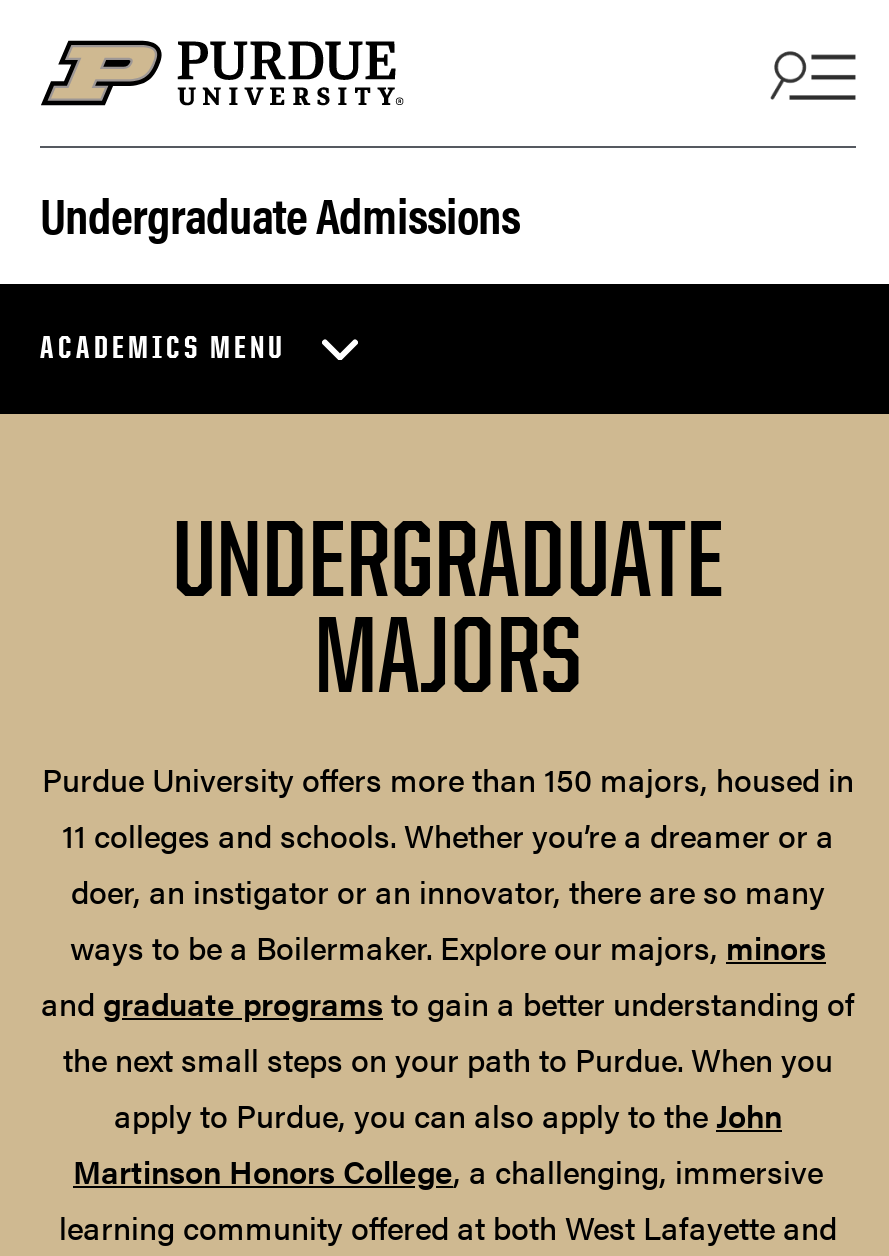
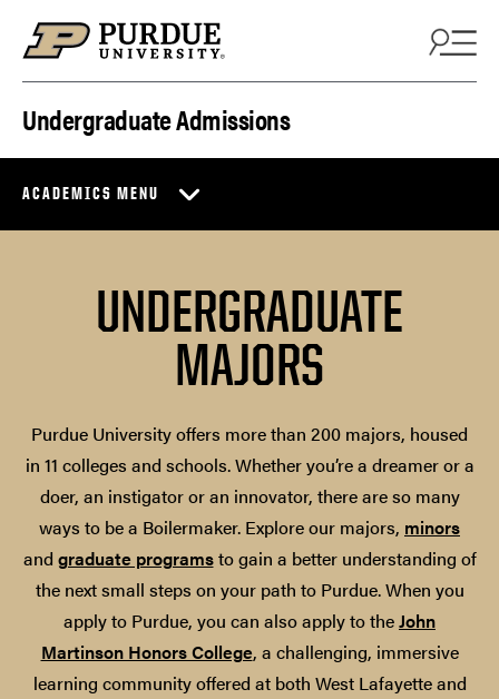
- Purdue University offers more than 150 majors, housed in
- 11 colleges and schools. Whether you’re a dreamer or a
+ Purdue University offers more than 200 majors, housed
+ in 11 colleges and schools. Whether you’re a dreamer or a
